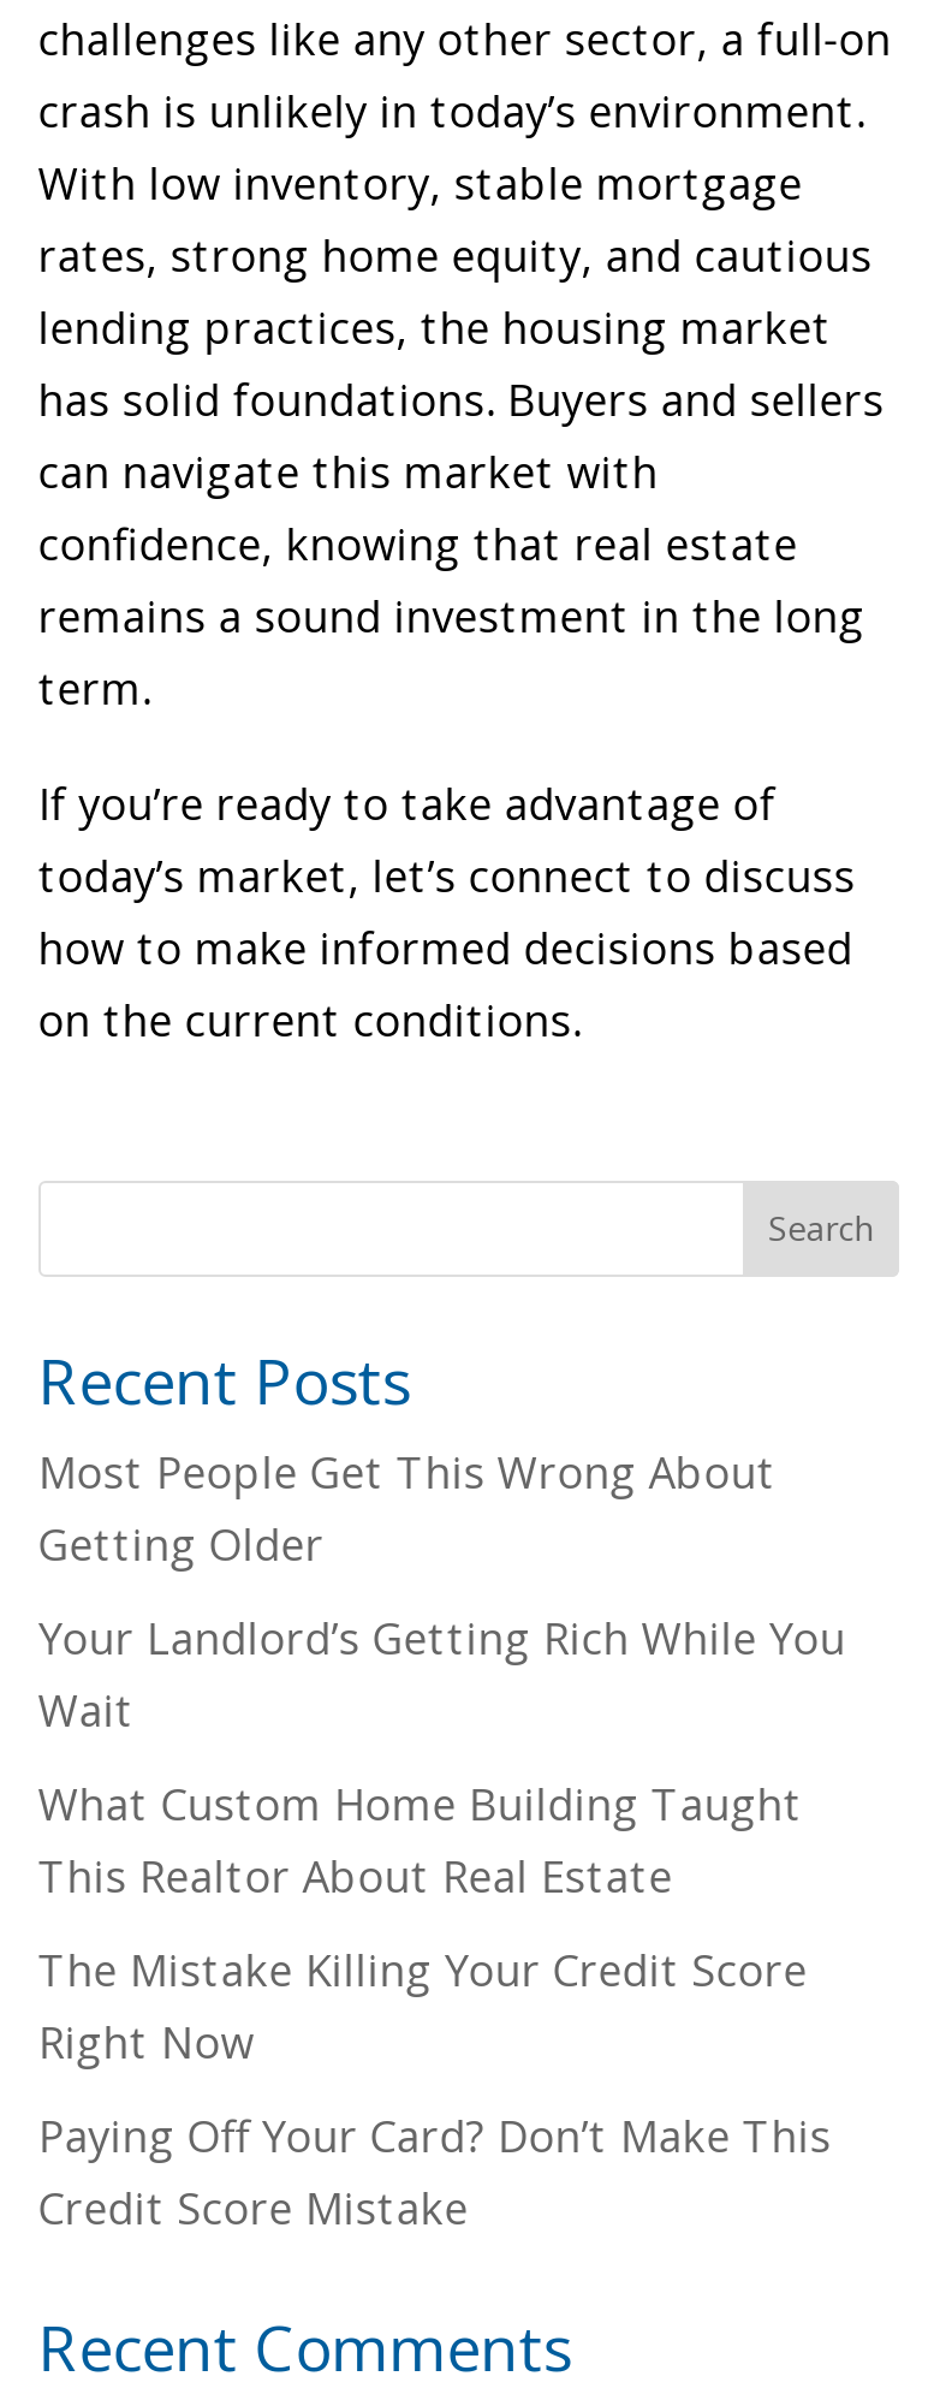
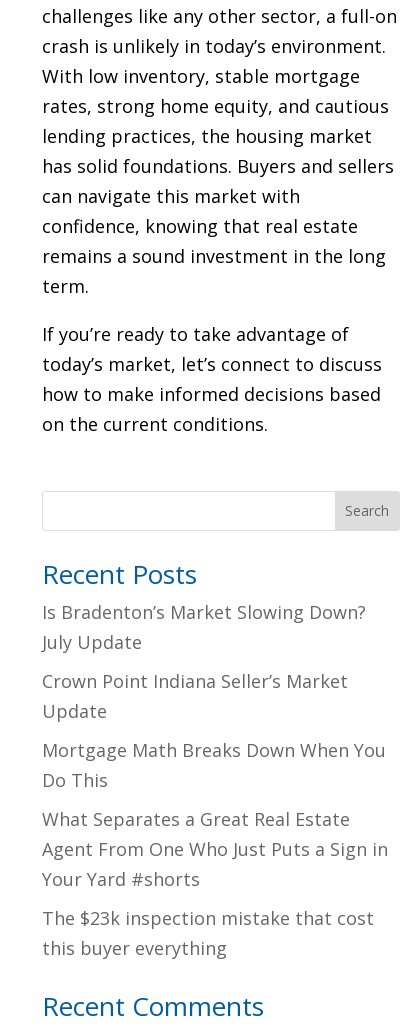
- Most People Get This Wrong About
- Getting Older
+ Is Bradenton’s Market Slowing Down?
+ July Update

- Your Landlord’s Getting Rich While You
- Wait
+ Crown Point Indiana Seller’s Market
+ Update

- What Custom Home Building Taught
- This Realtor About Real Estate
+ Mortgage Math Breaks Down When You
+ Do This

- The Mistake Killing Your Credit Score
- Right Now
+ What Separates a Great Real Estate
+ Agent From One Who Just Puts a Sign in
+ Your Yard #shorts

- Paying Off Your Card? Don’t Make This
- Credit Score Mistake
+ The $23k inspection mistake that cost
+ this buyer everything
